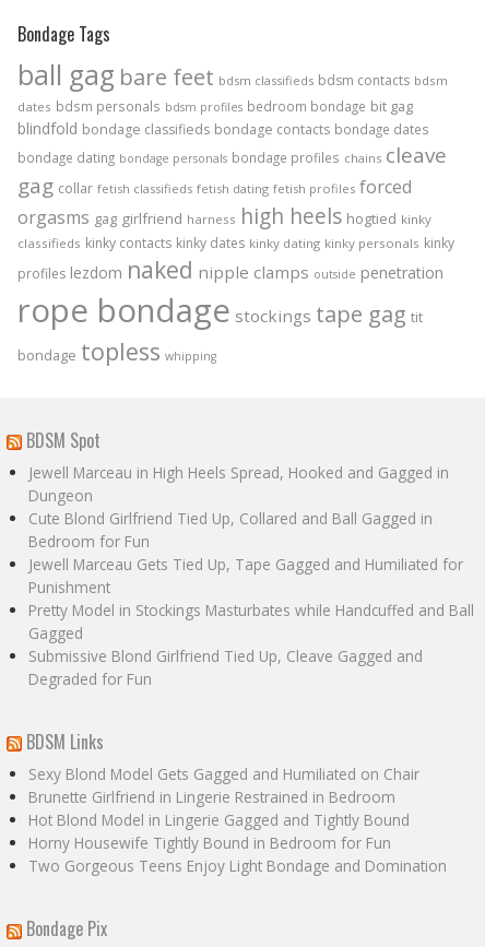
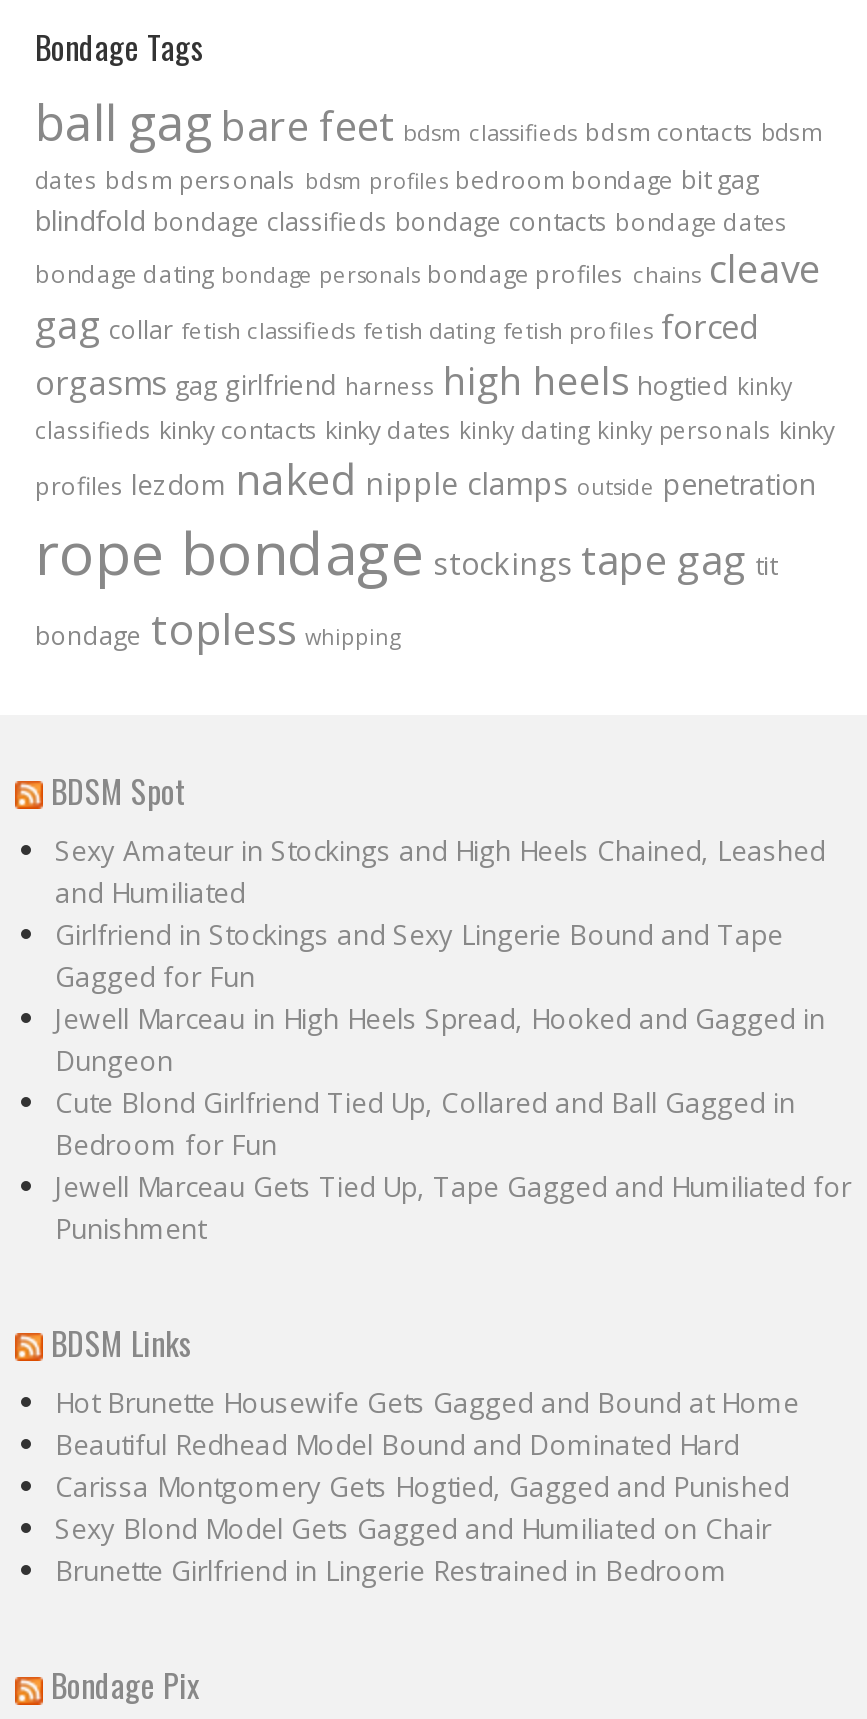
+ Sexy Amateur in Stockings and High Heels Chained, Leashed
+ and Humiliated
+ Girlfriend in Stockings and Sexy Lingerie Bound and Tape
+ Gagged for Fun

moved down: Jewell Marceau in High Heels Spread, Hooked and Gagged in | Dungeon | Cute Blond Girlfriend Tied Up, Collared and Ball Gagged in | Bedroom for Fun | Jewell Marceau Gets Tied Up, Tape Gagged and Humiliated for | Punishment

- Pretty Model in Stockings Masturbates while Handcuffed and Ball
- Gagged
- Submissive Blond Girlfriend Tied Up, Cleave Gagged and
- Degraded for Fun

+ Hot Brunette Housewife Gets Gagged and Bound at Home
+ Beautiful Redhead Model Bound and Dominated Hard
+ Carissa Montgomery Gets Hogtied, Gagged and Punished

moved down: Sexy Blond Model Gets Gagged and Humiliated on Chair | Brunette Girlfriend in Lingerie Restrained in Bedroom

- Hot Blond Model in Lingerie Gagged and Tightly Bound
- Horny Housewife Tightly Bound in Bedroom for Fun
- Two Gorgeous Teens Enjoy Light Bondage and Domination
